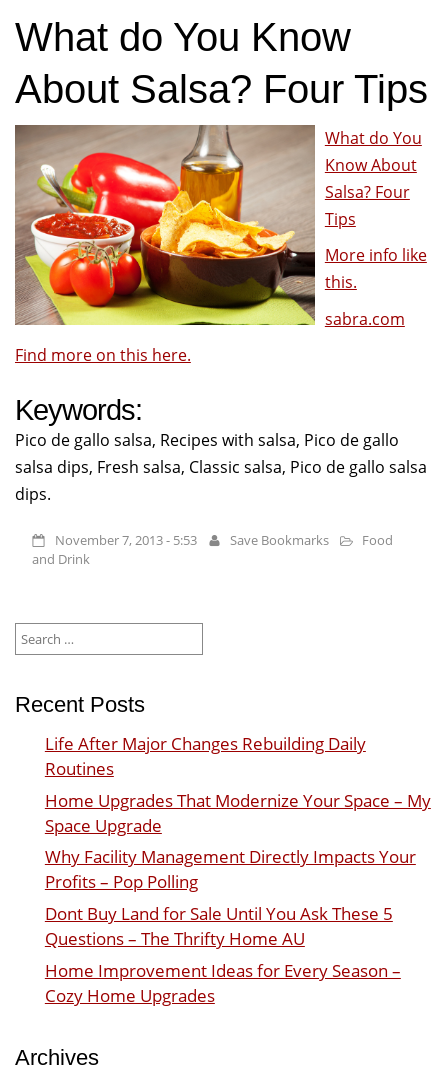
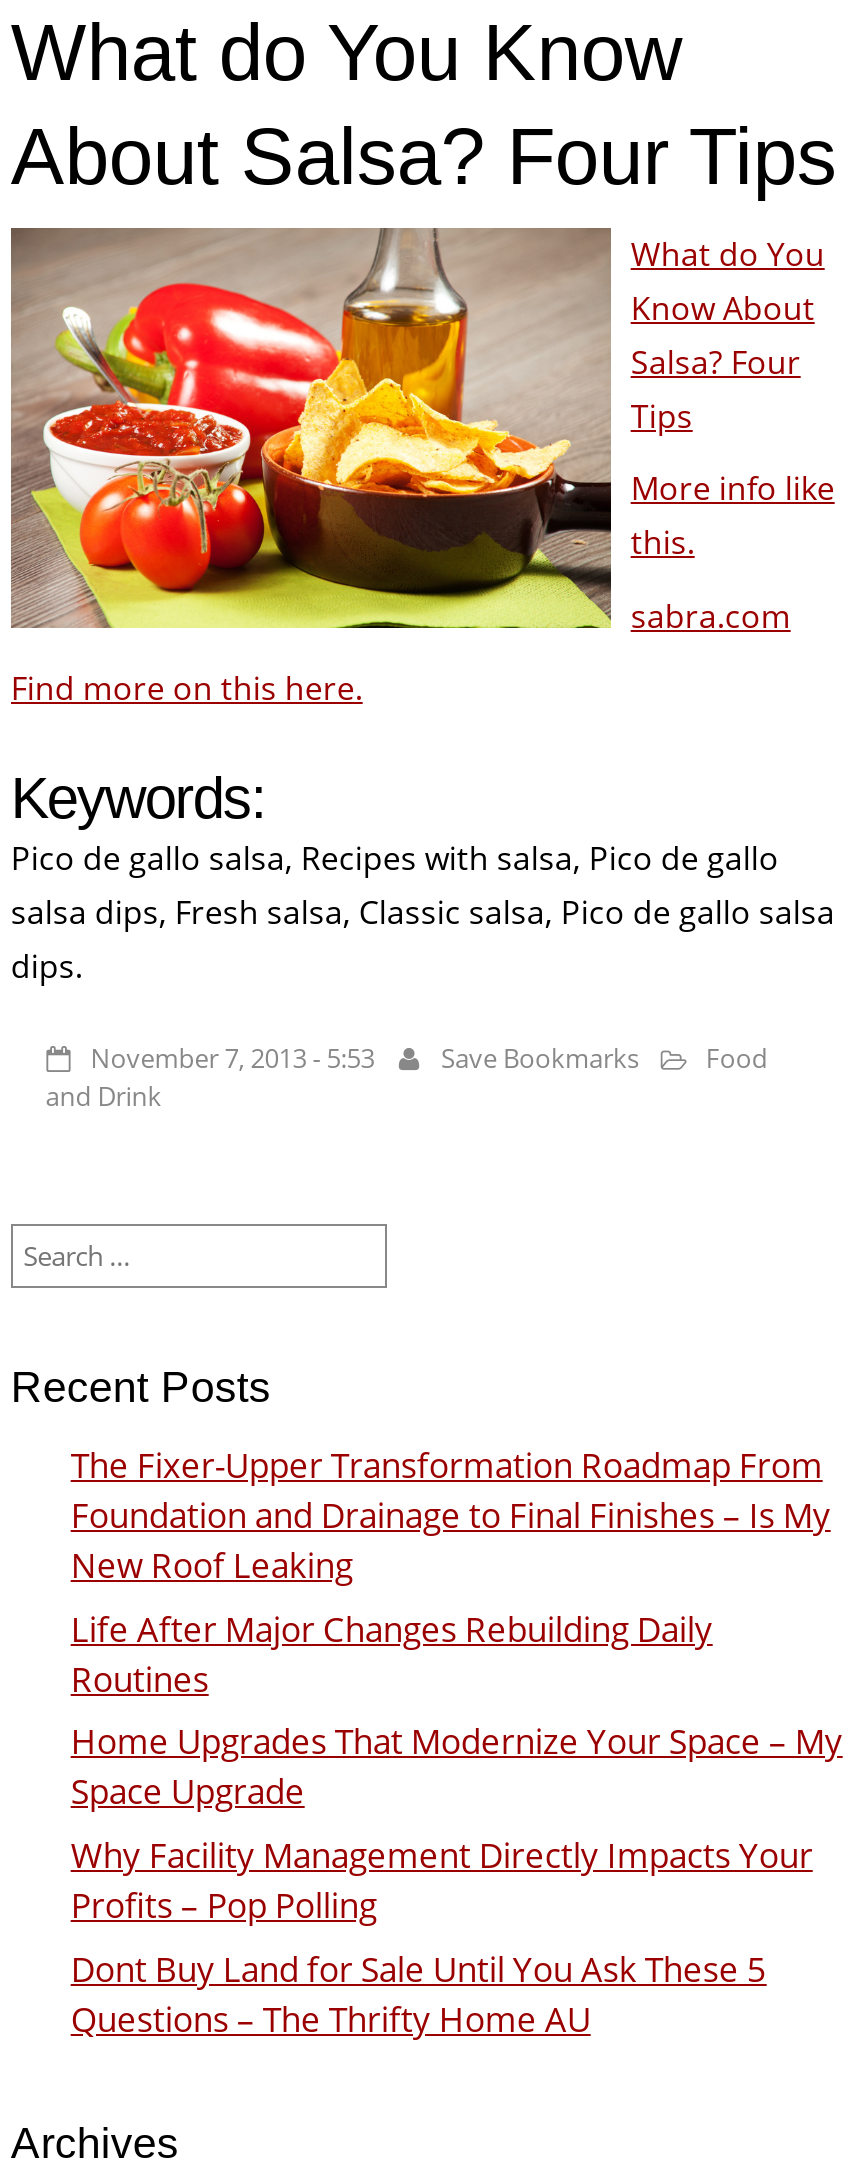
+ The Fixer-Upper Transformation Roadmap From
+ Foundation and Drainage to Final Finishes – Is My
+ New Roof Leaking

moved down: Life After Major Changes Rebuilding Daily | Routines | Home Upgrades That Modernize Your Space – My | Space Upgrade | Why Facility Management Directly Impacts Your | Profits – Pop Polling | Dont Buy Land for Sale Until You Ask These 5 | Questions – The Thrifty Home AU

- Home Improvement Ideas for Every Season –
- Cozy Home Upgrades
